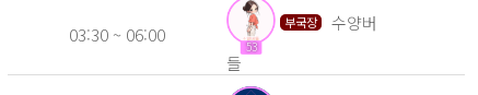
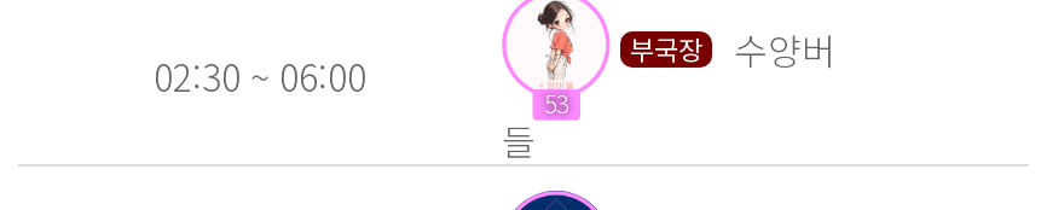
- 03:30 ~ 06:00
+ 02:30 ~ 06:00
